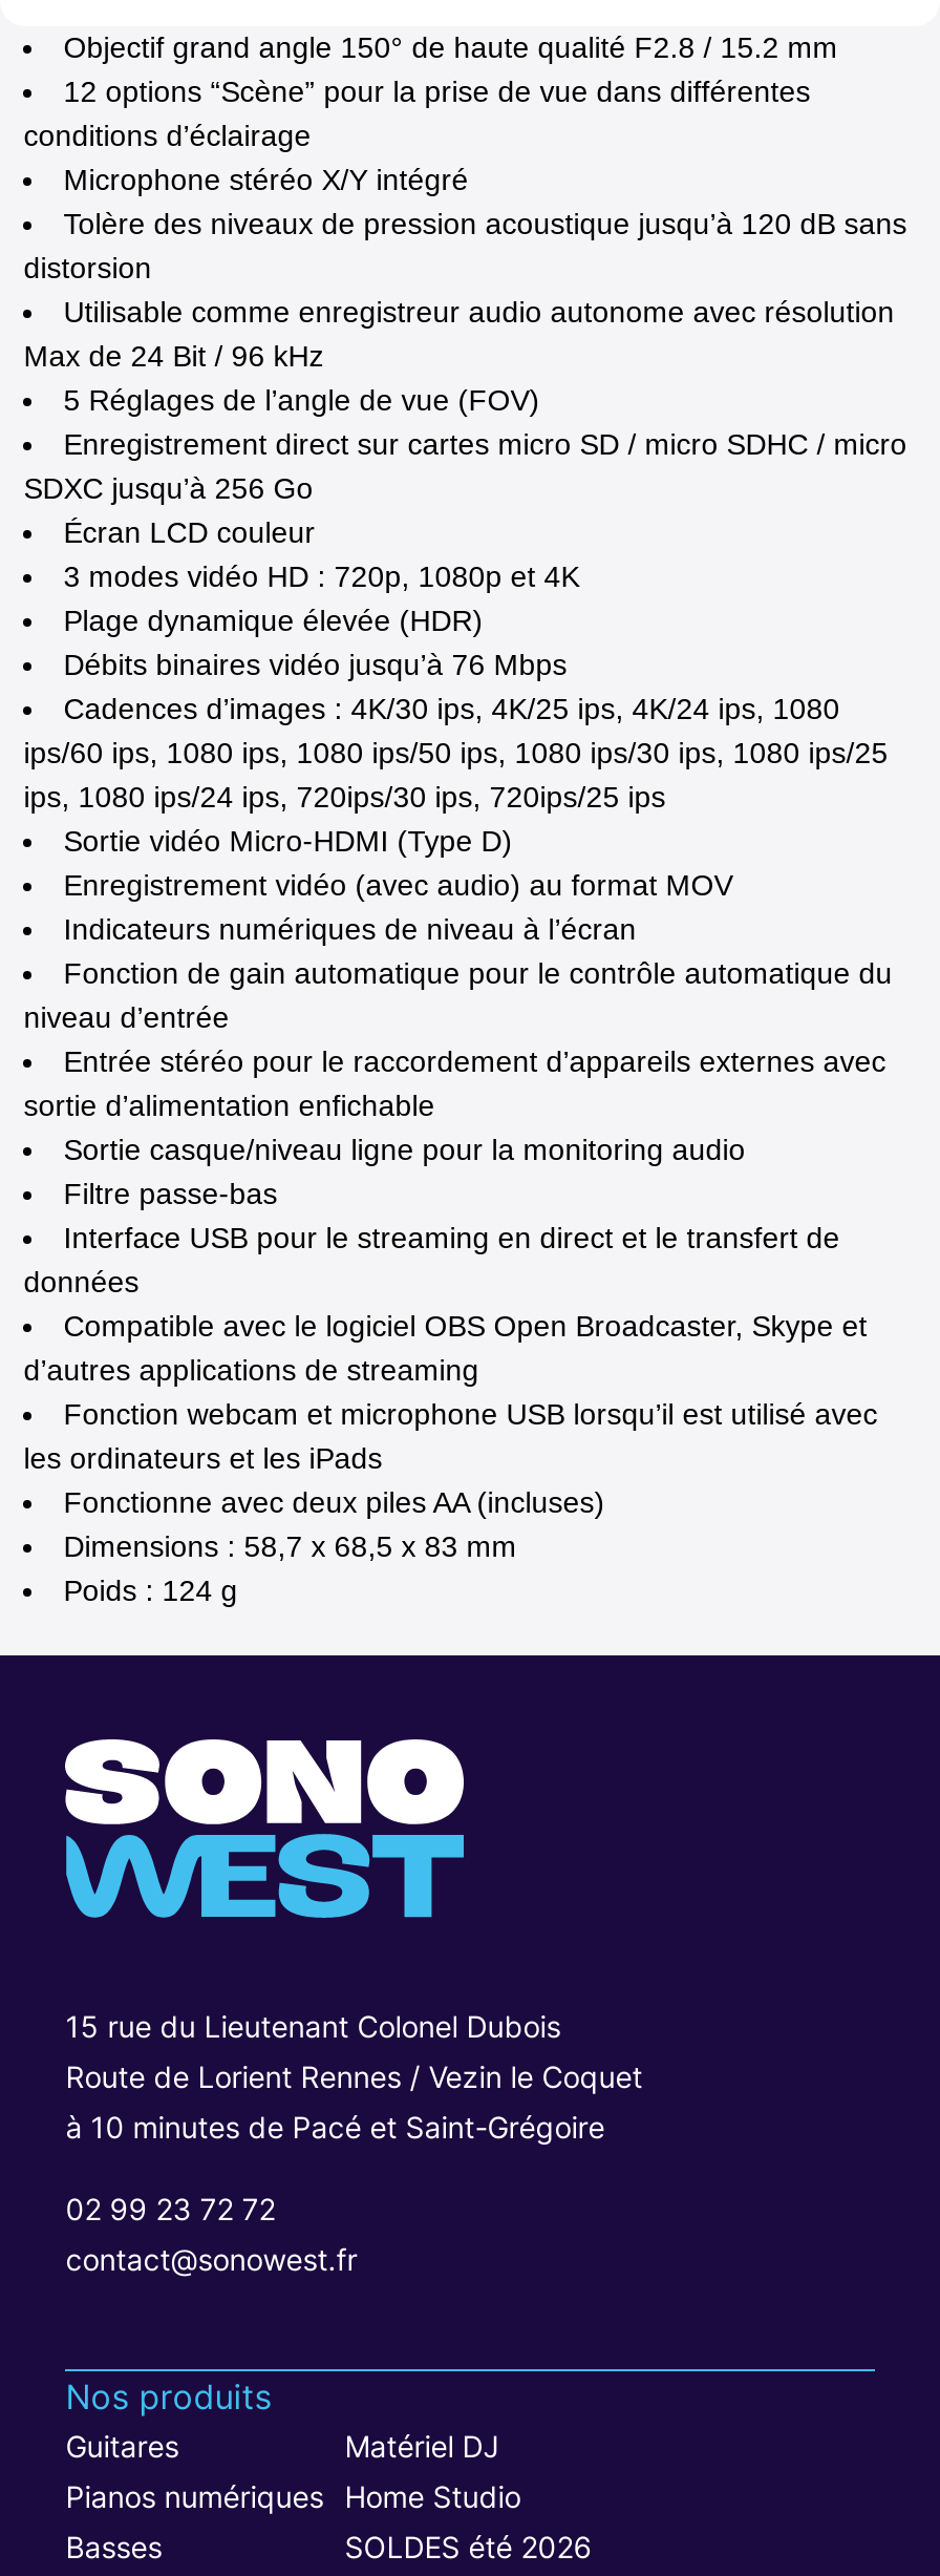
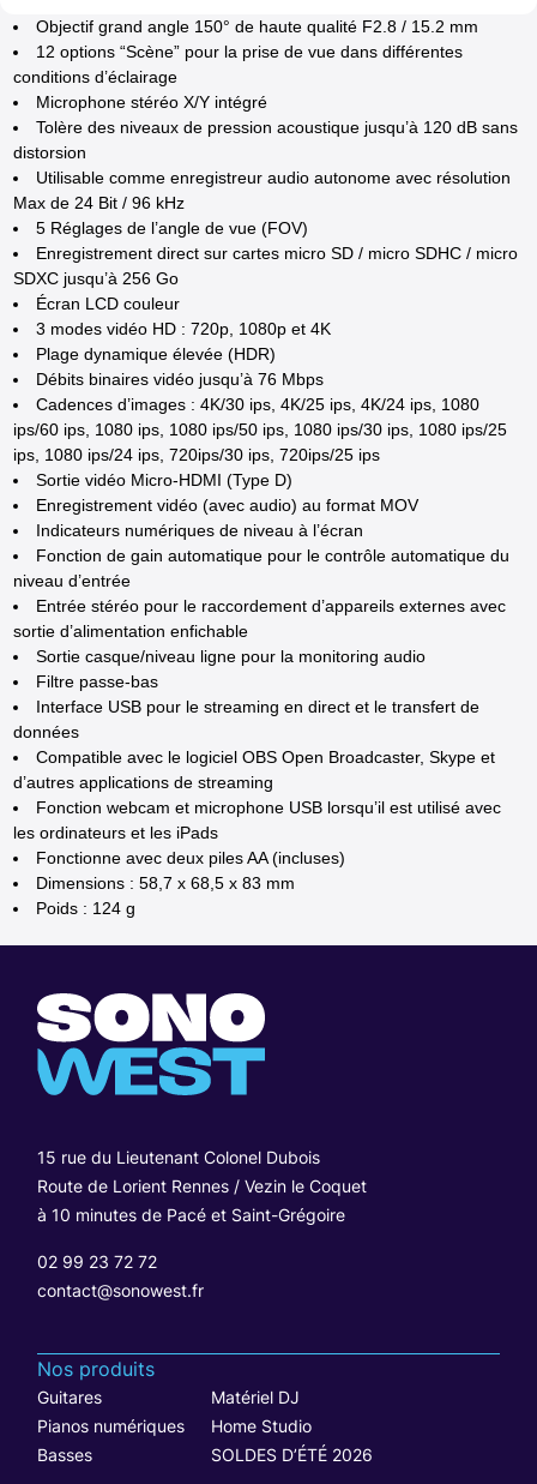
- SOLDES été 2026
+ SOLDES D’ÉTÉ 2026
